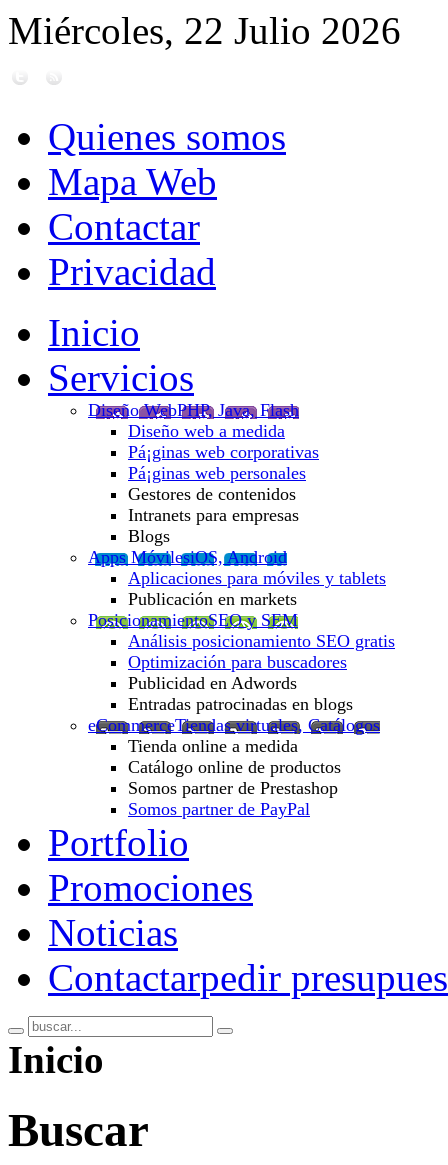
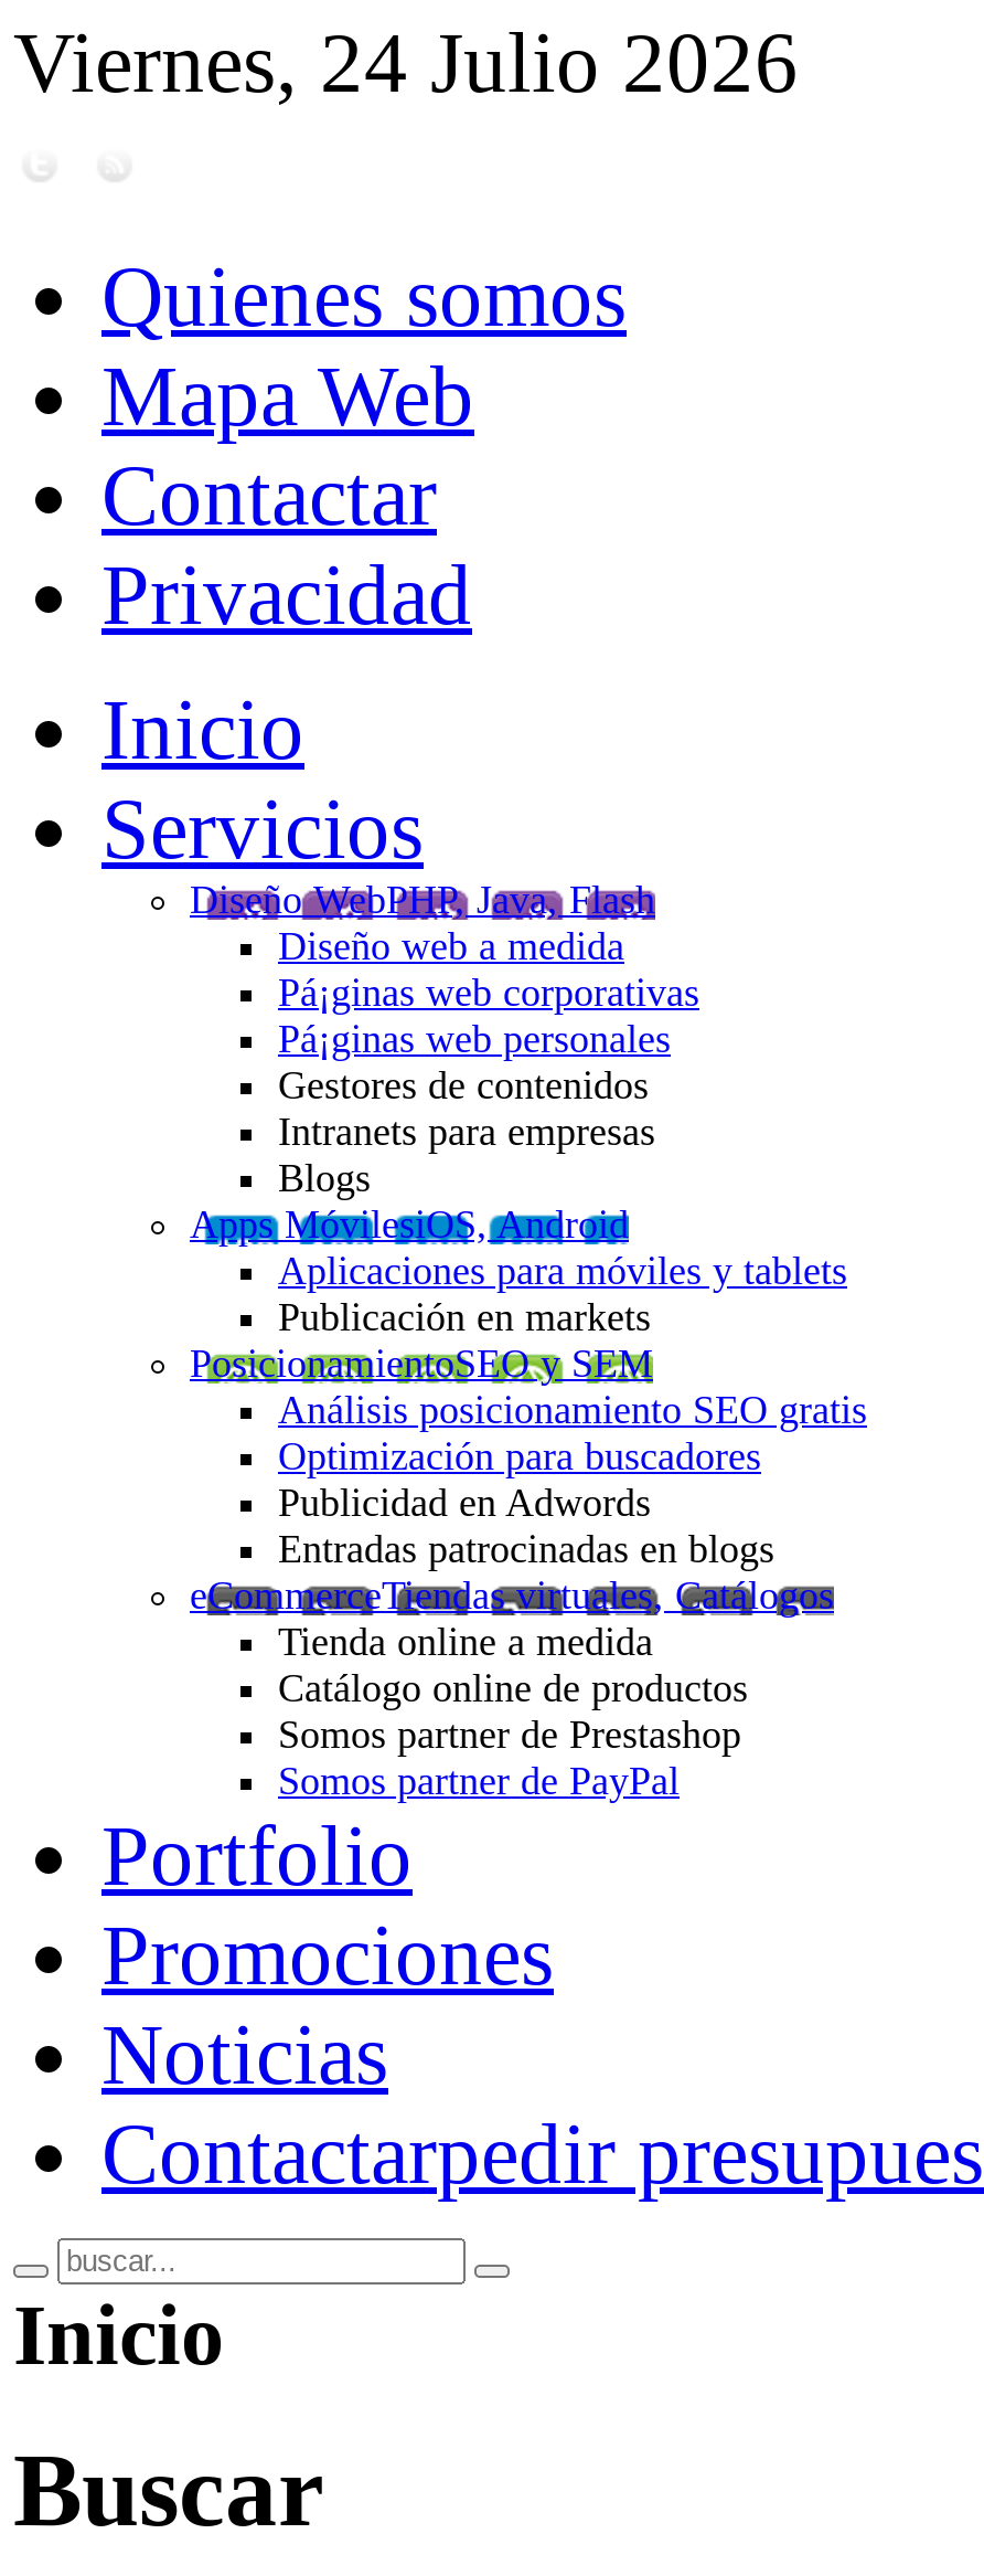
- Miércoles, 22 Julio 2026
+ Viernes, 24 Julio 2026
